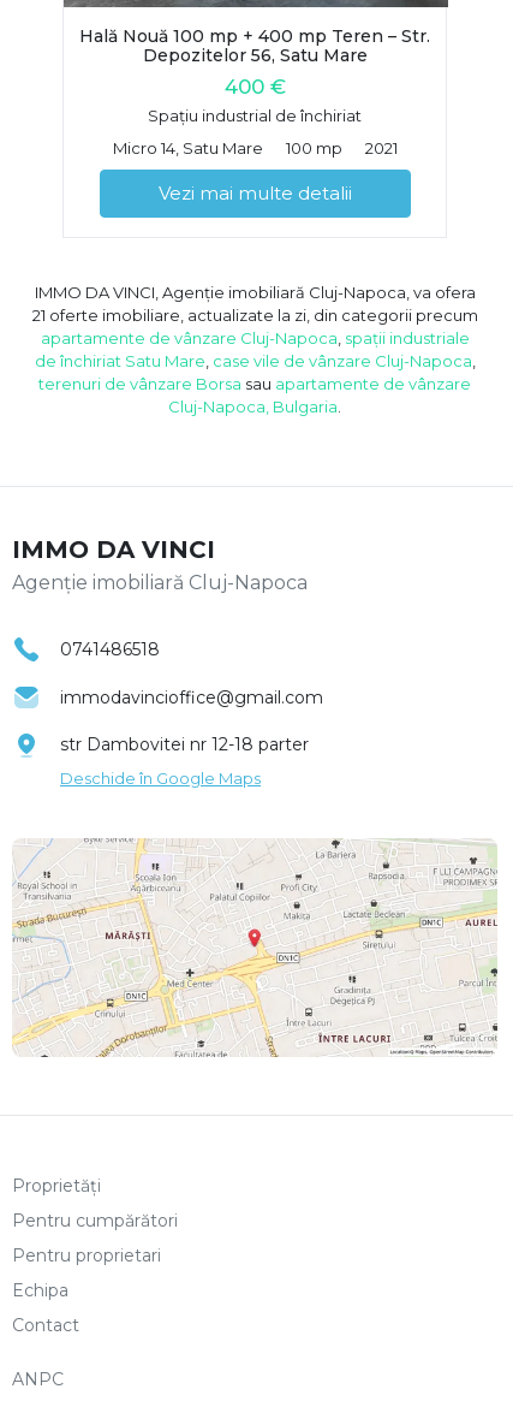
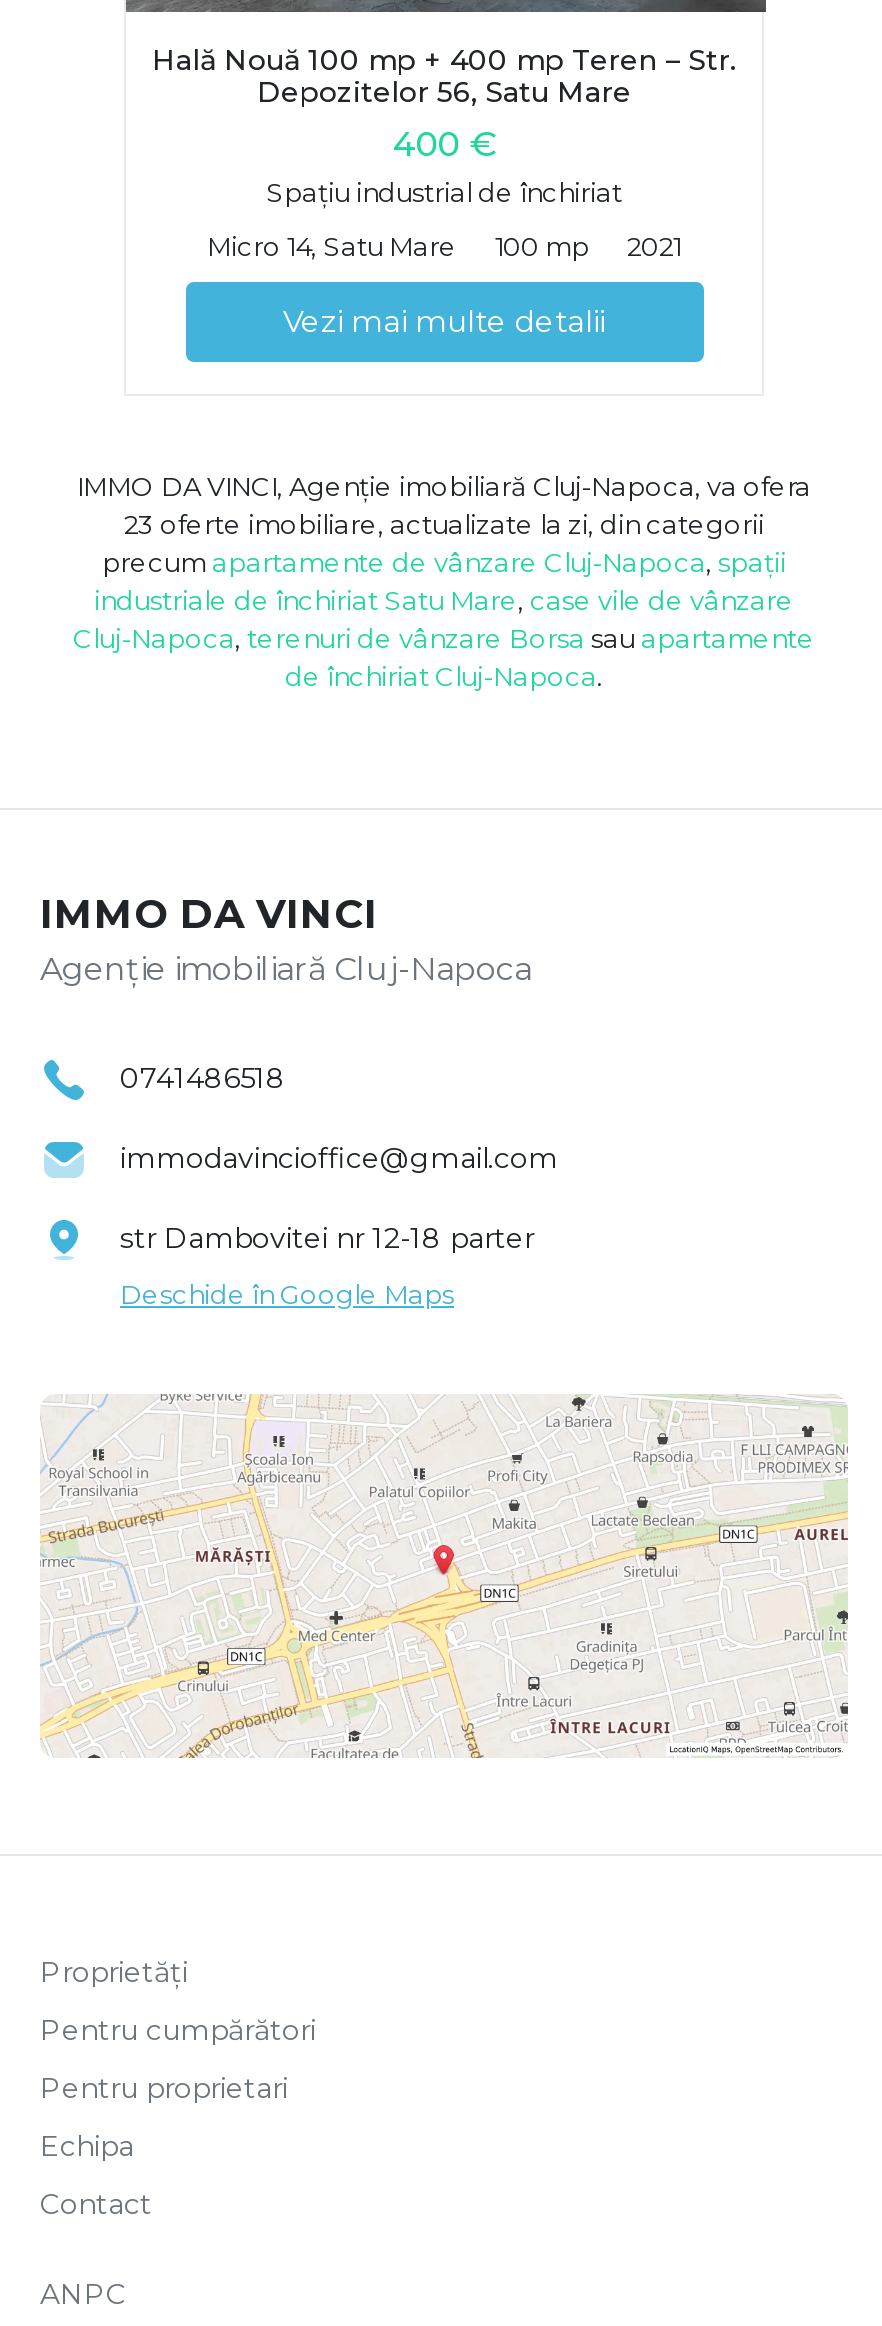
- 21 oferte imobiliare, actualizate la zi, din categorii precum
- apartamente de vânzare Cluj-Napoca, spații industriale
- de închiriat Satu Mare, case vile de vânzare Cluj-Napoca,
- terenuri de vânzare Borsa sau apartamente de vânzare
- Cluj-Napoca, Bulgaria.
+ 23 oferte imobiliare, actualizate la zi, din categorii
+ precum apartamente de vânzare Cluj-Napoca, spații
+ industriale de închiriat Satu Mare, case vile de vânzare
+ Cluj-Napoca, terenuri de vânzare Borsa sau apartamente
+ de închiriat Cluj-Napoca.
